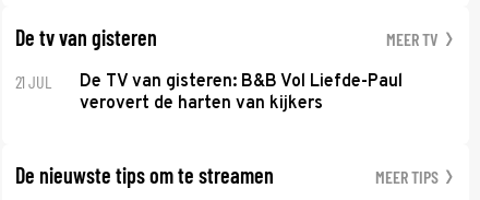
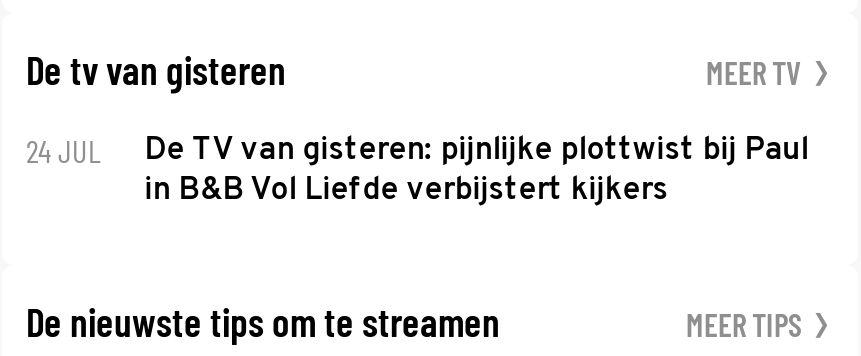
- 21 JUL
- De TV van gisteren: B&B Vol Liefde-Paul
- verovert de harten van kijkers
+ 24 JUL
+ De TV van gisteren: pijnlijke plottwist bij Paul
+ in B&B Vol Liefde verbijstert kijkers
